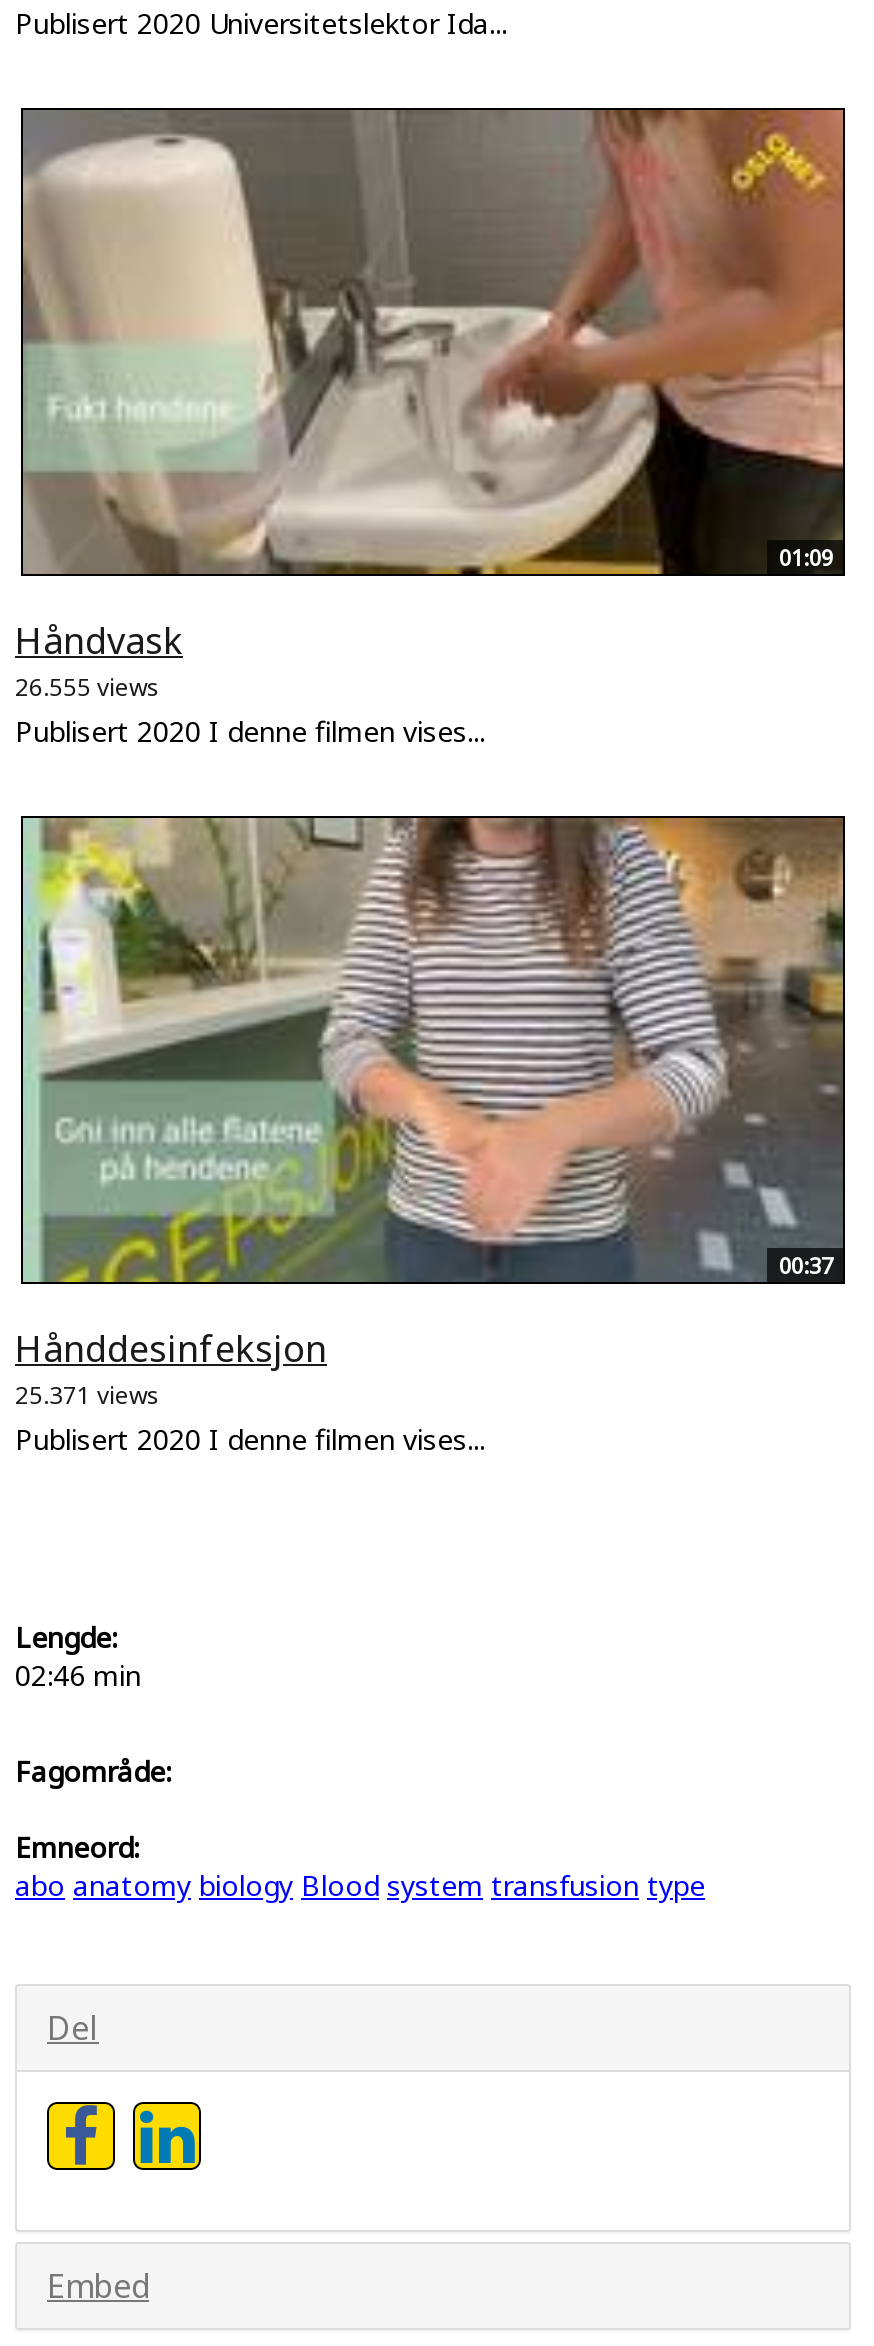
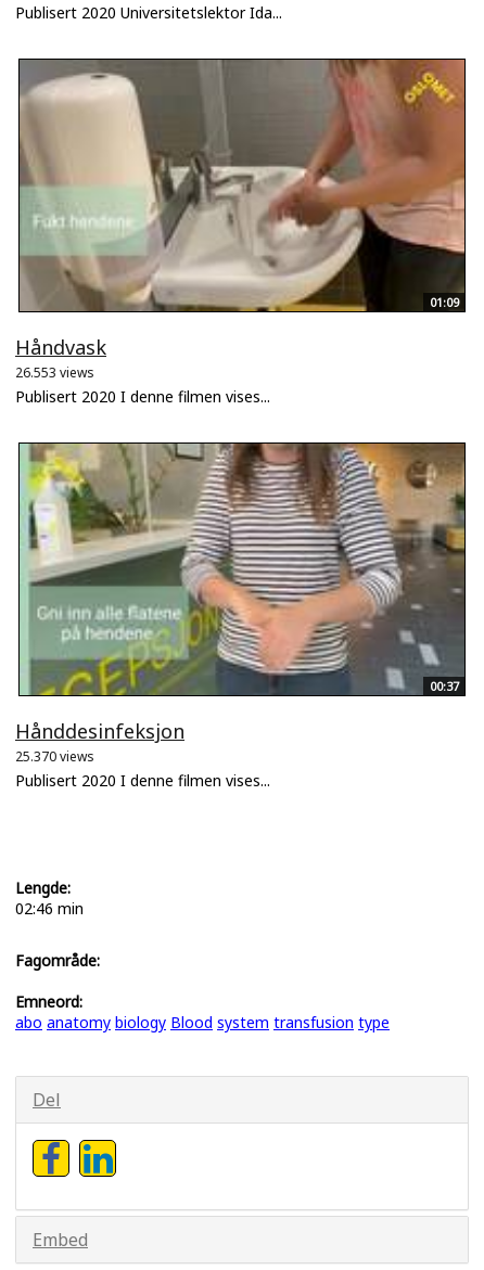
- 26.555 views
+ 26.553 views

- 25.371 views
+ 25.370 views
